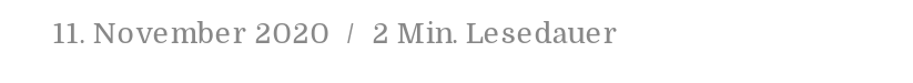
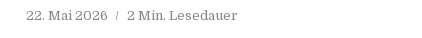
- 11. November 2020 2 Min. Lesedauer
+ 22. Mai 2026 2 Min. Lesedauer
